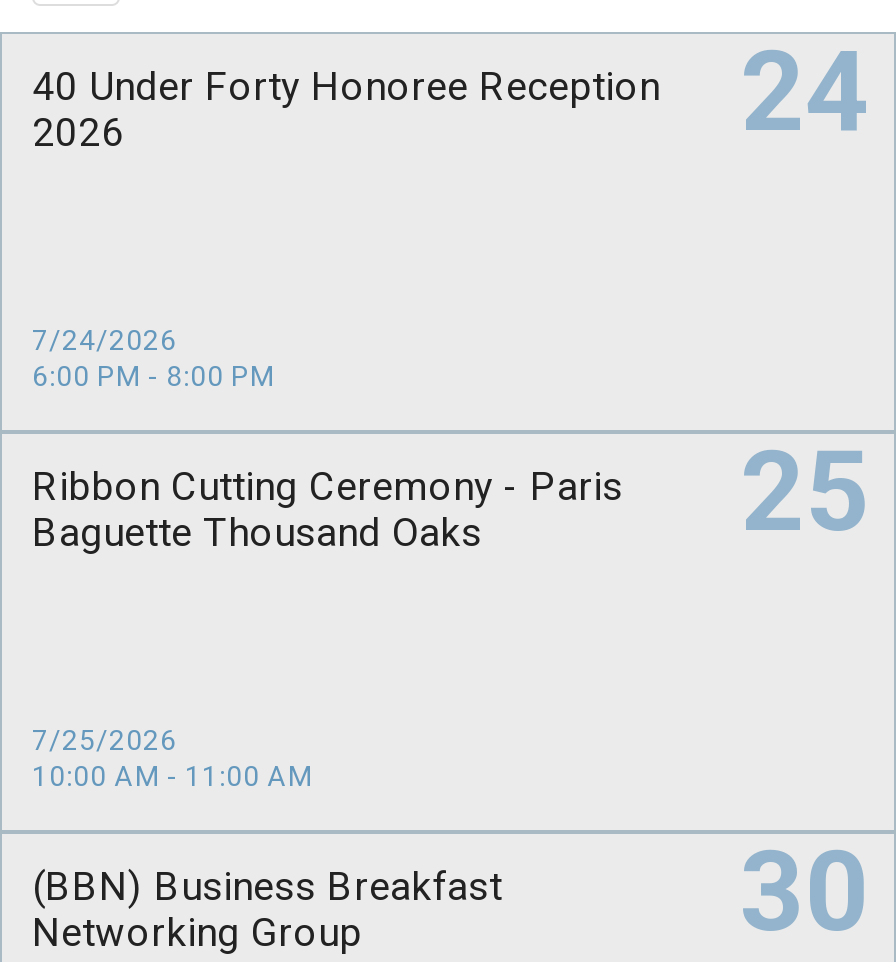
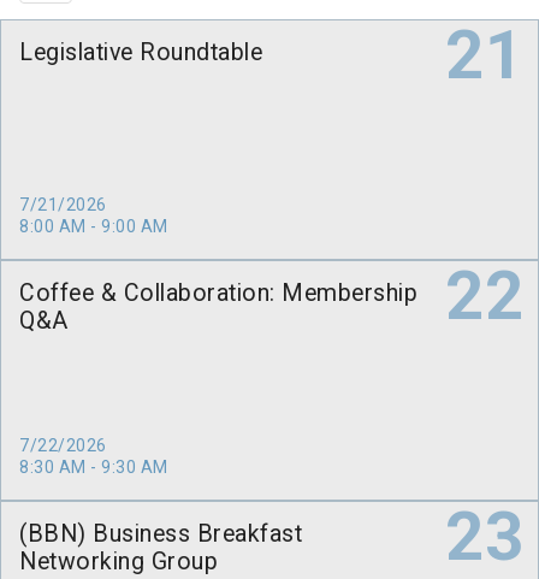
- 24
- 40 Under Forty Honoree Reception
- 2026
+ 21
+ Legislative Roundtable

- 7/24/2026
- 6:00 PM - 8:00 PM
- 25
- Ribbon Cutting Ceremony - Paris
- Baguette Thousand Oaks
+ 7/21/2026
+ 8:00 AM - 9:00 AM
+ 22
+ Coffee & Collaboration: Membership
+ Q&A

- 7/25/2026
- 10:00 AM - 11:00 AM
- 30
+ 7/22/2026
+ 8:30 AM - 9:30 AM
+ 23
